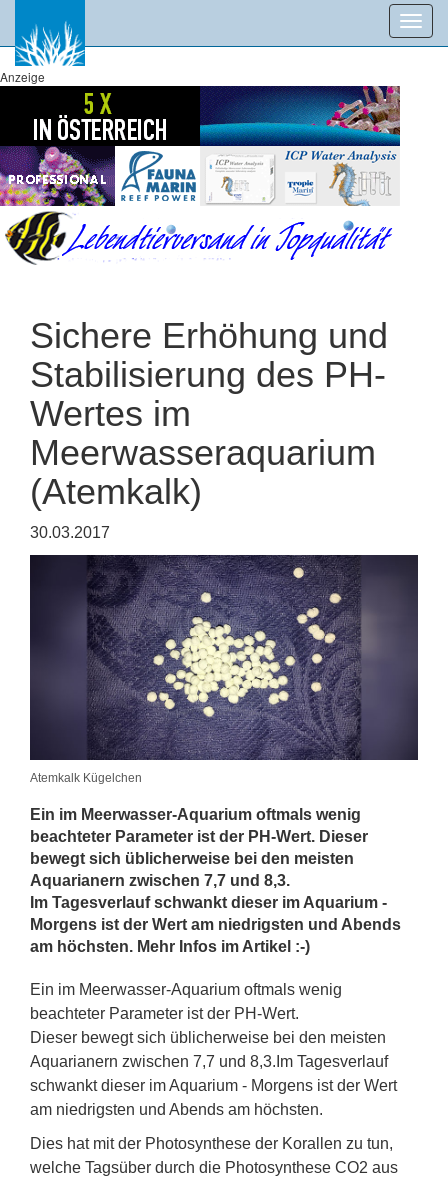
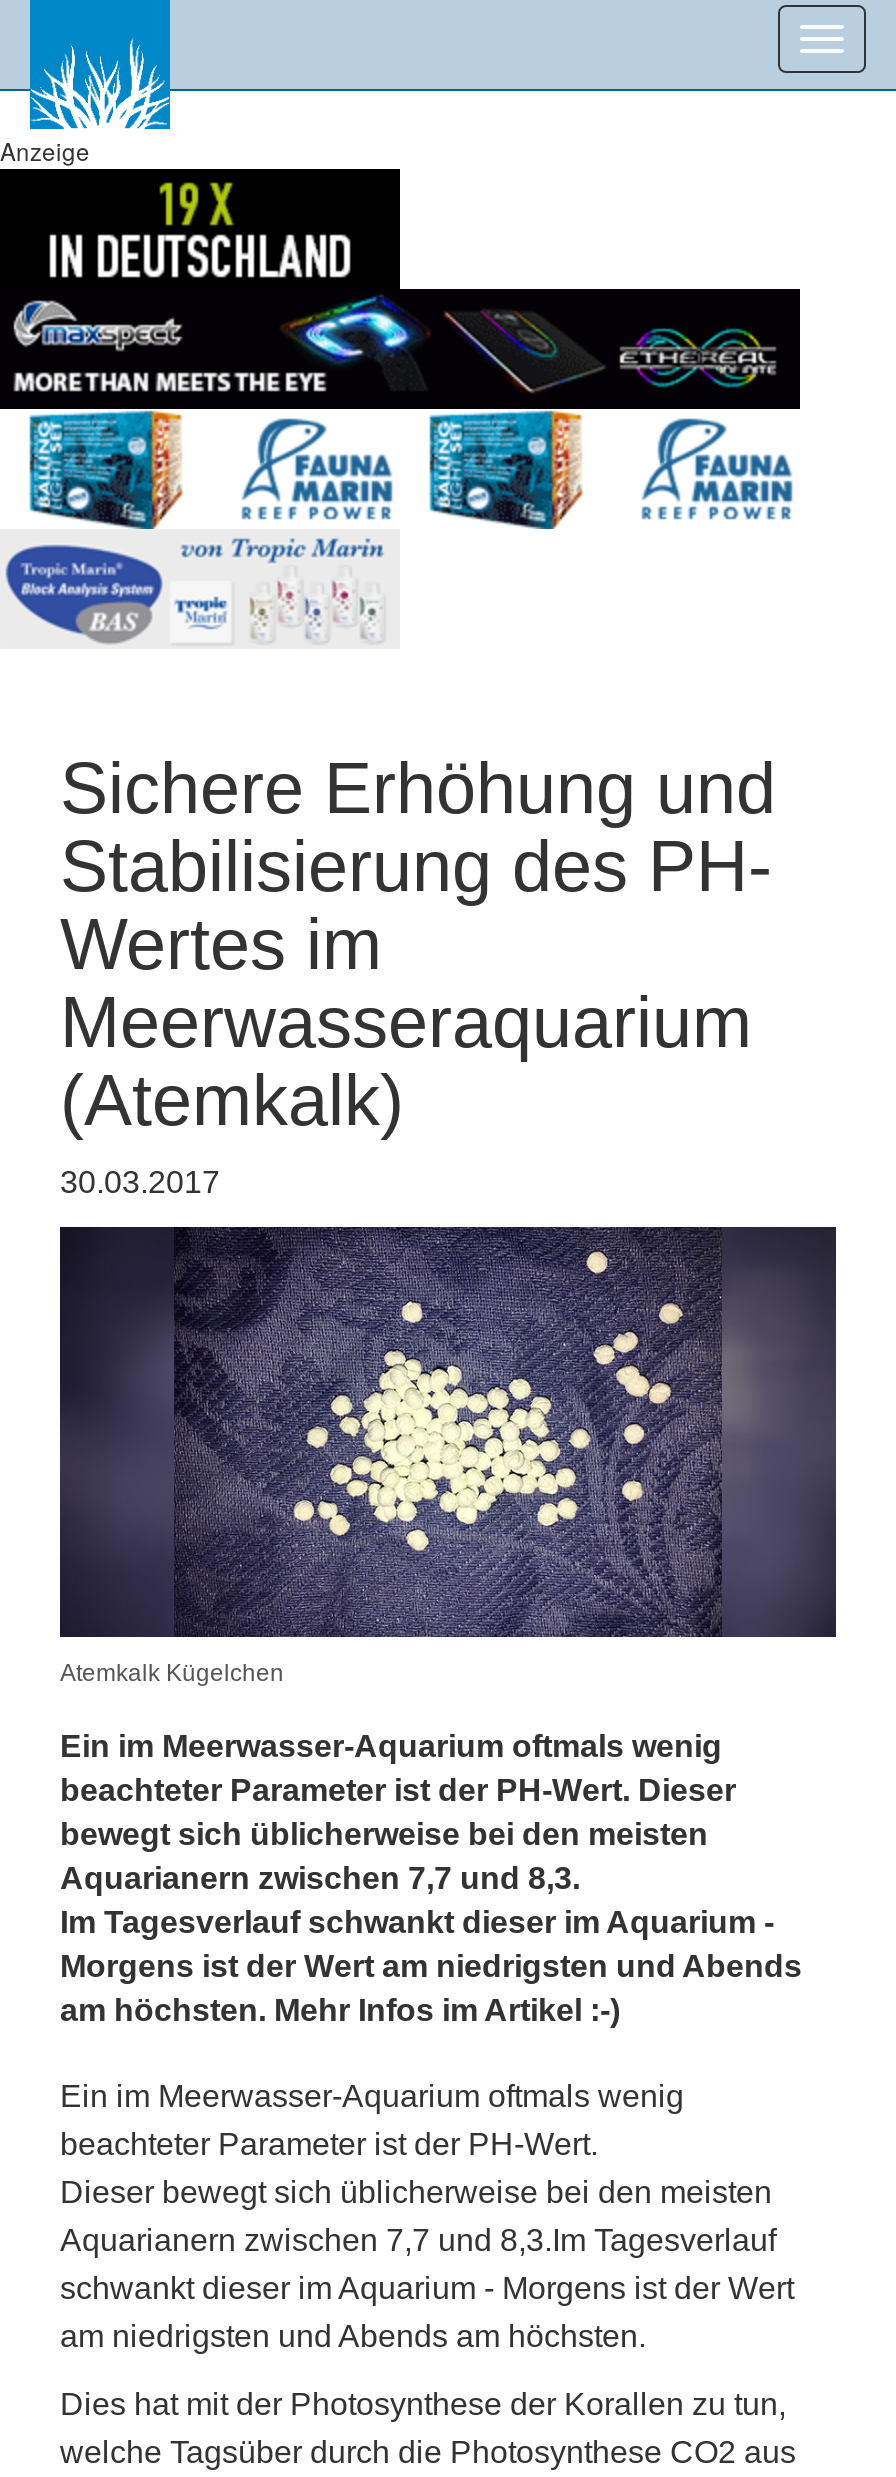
- [image]
+ [image]
